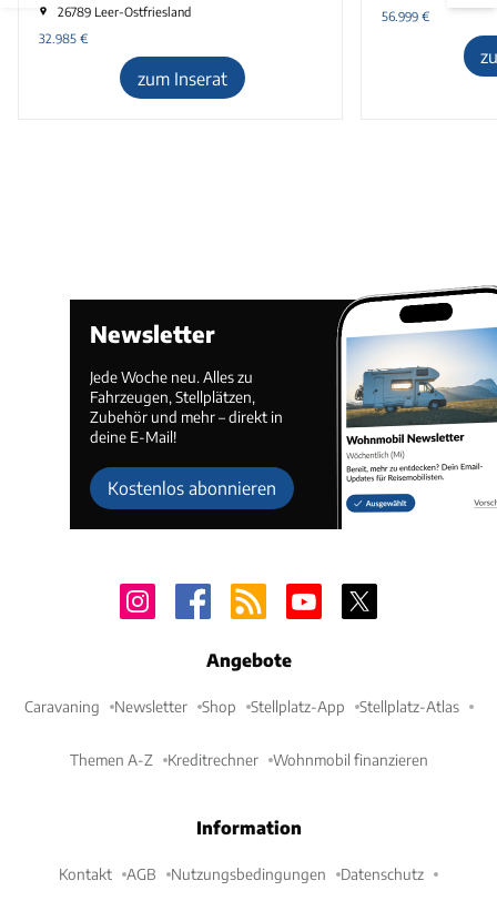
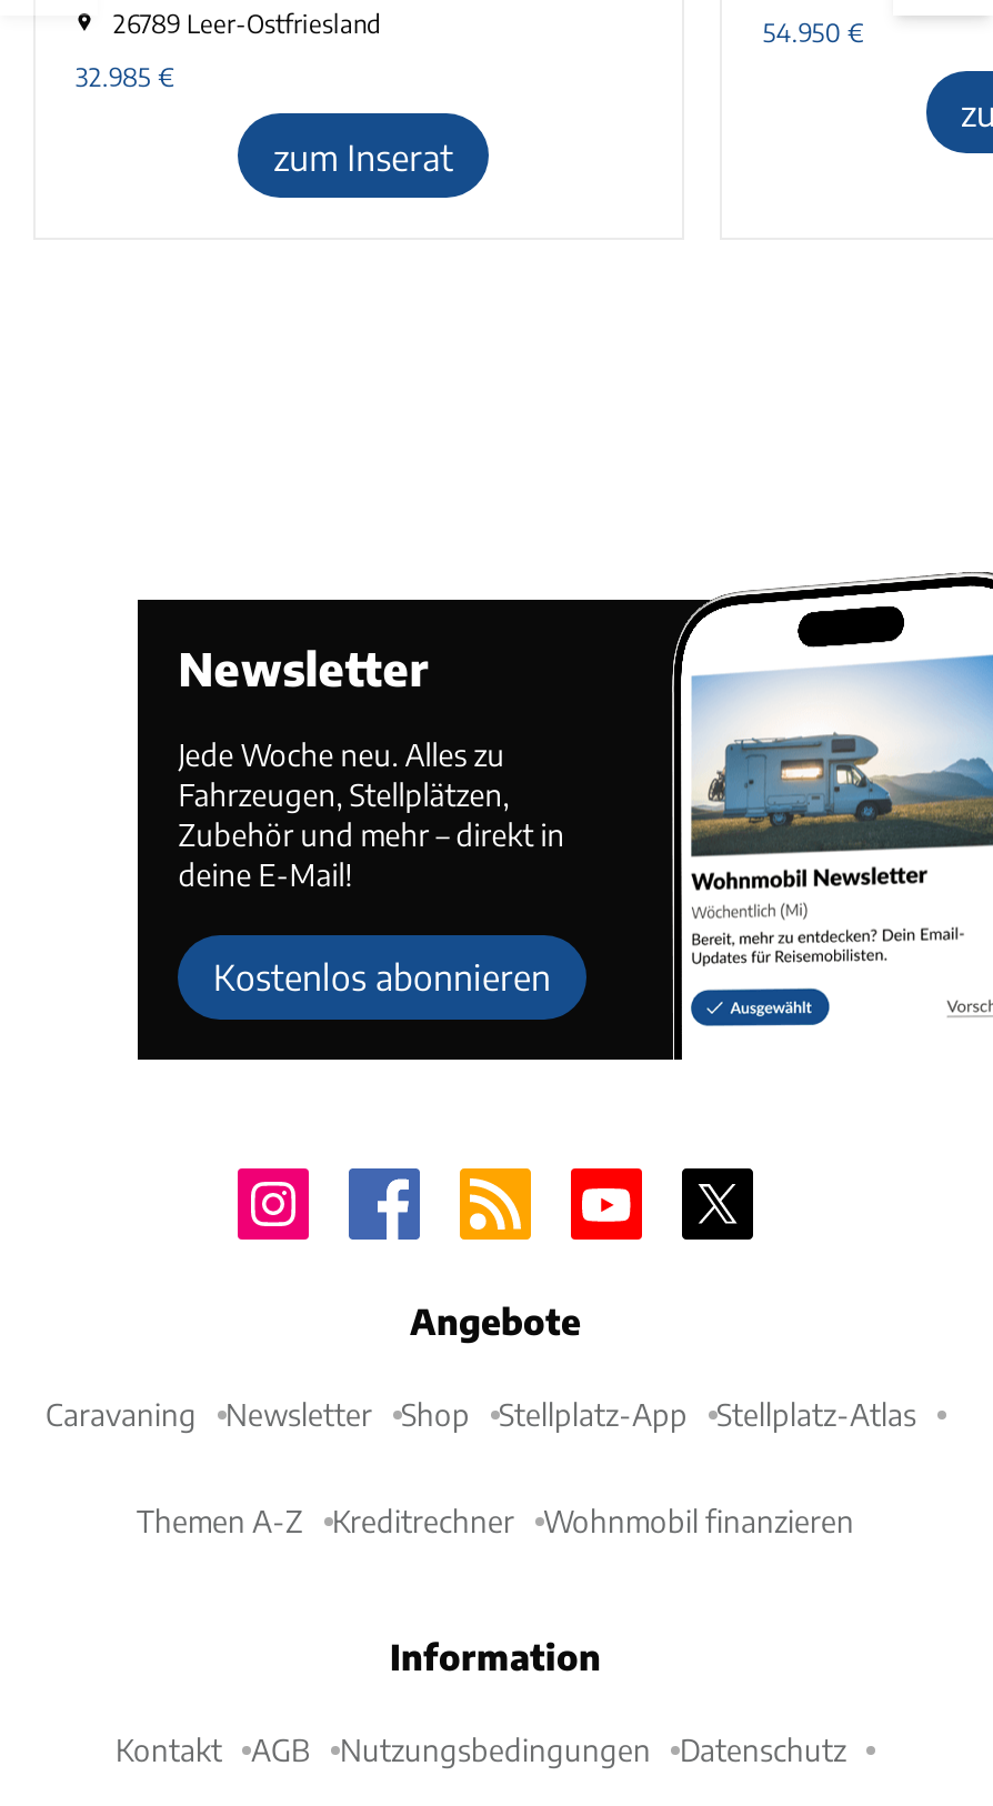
- 56.999 €
+ 54.950 €
